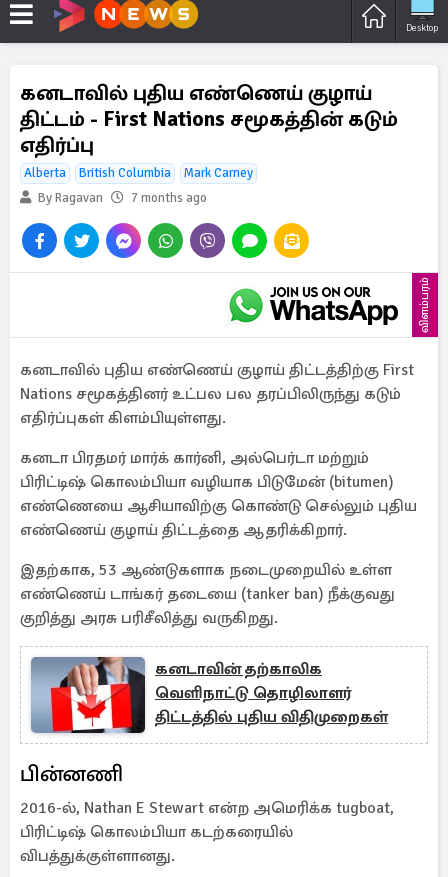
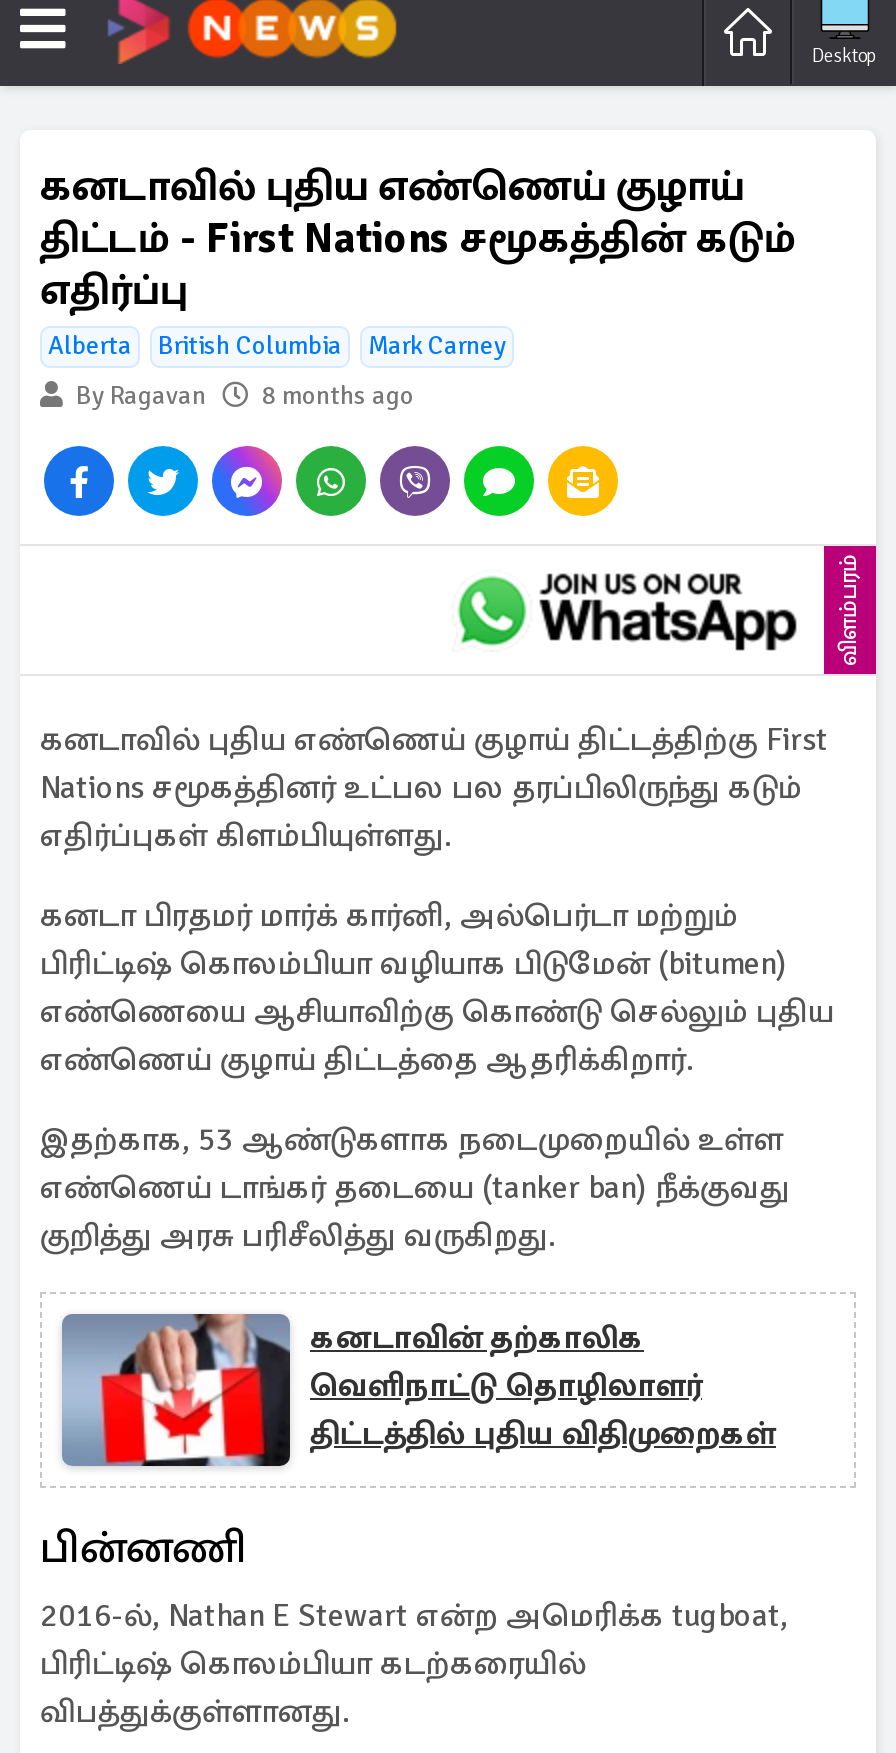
- By Ragavan 7 months ago
+ By Ragavan 8 months ago
